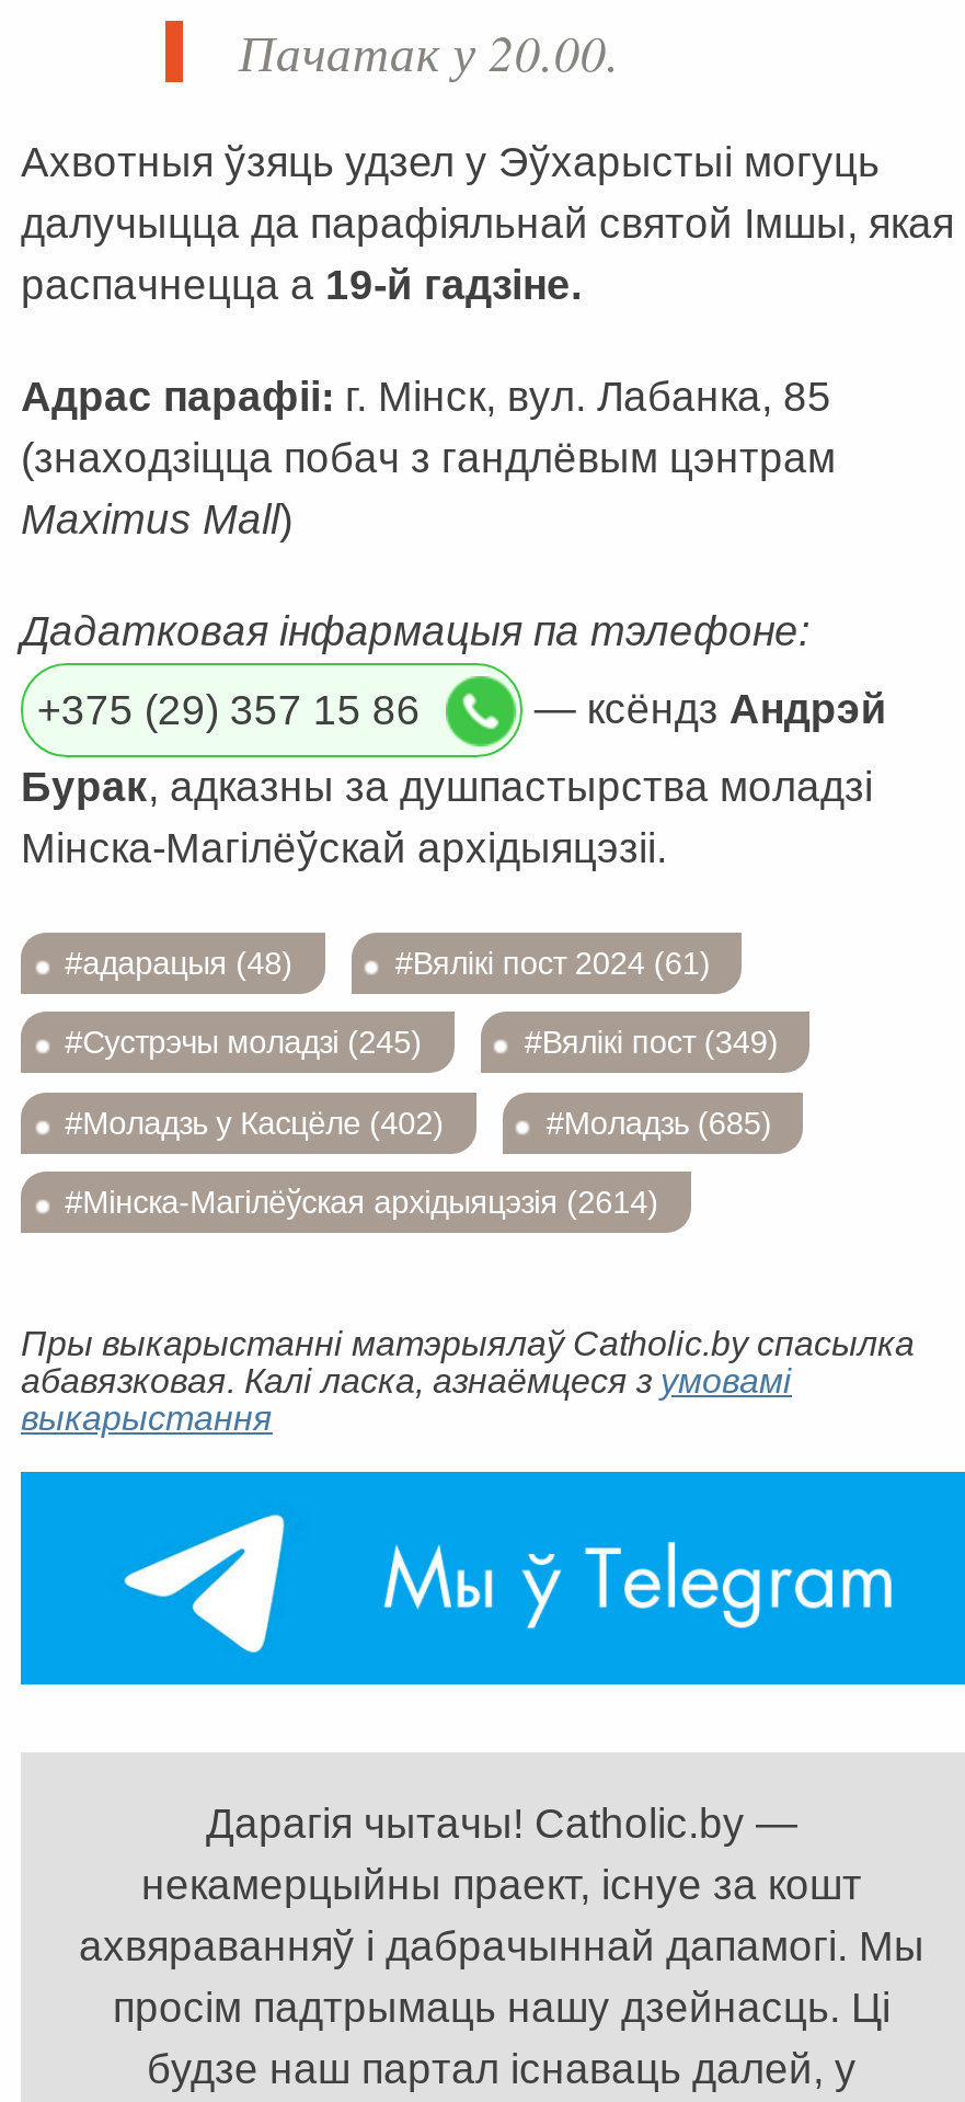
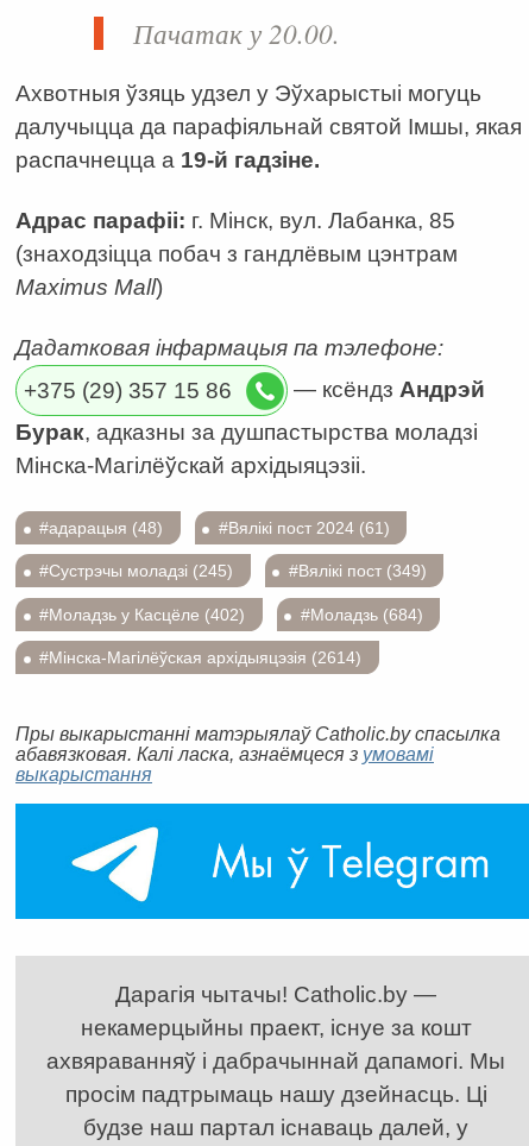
- #Моладзь (685)
+ #Моладзь (684)
